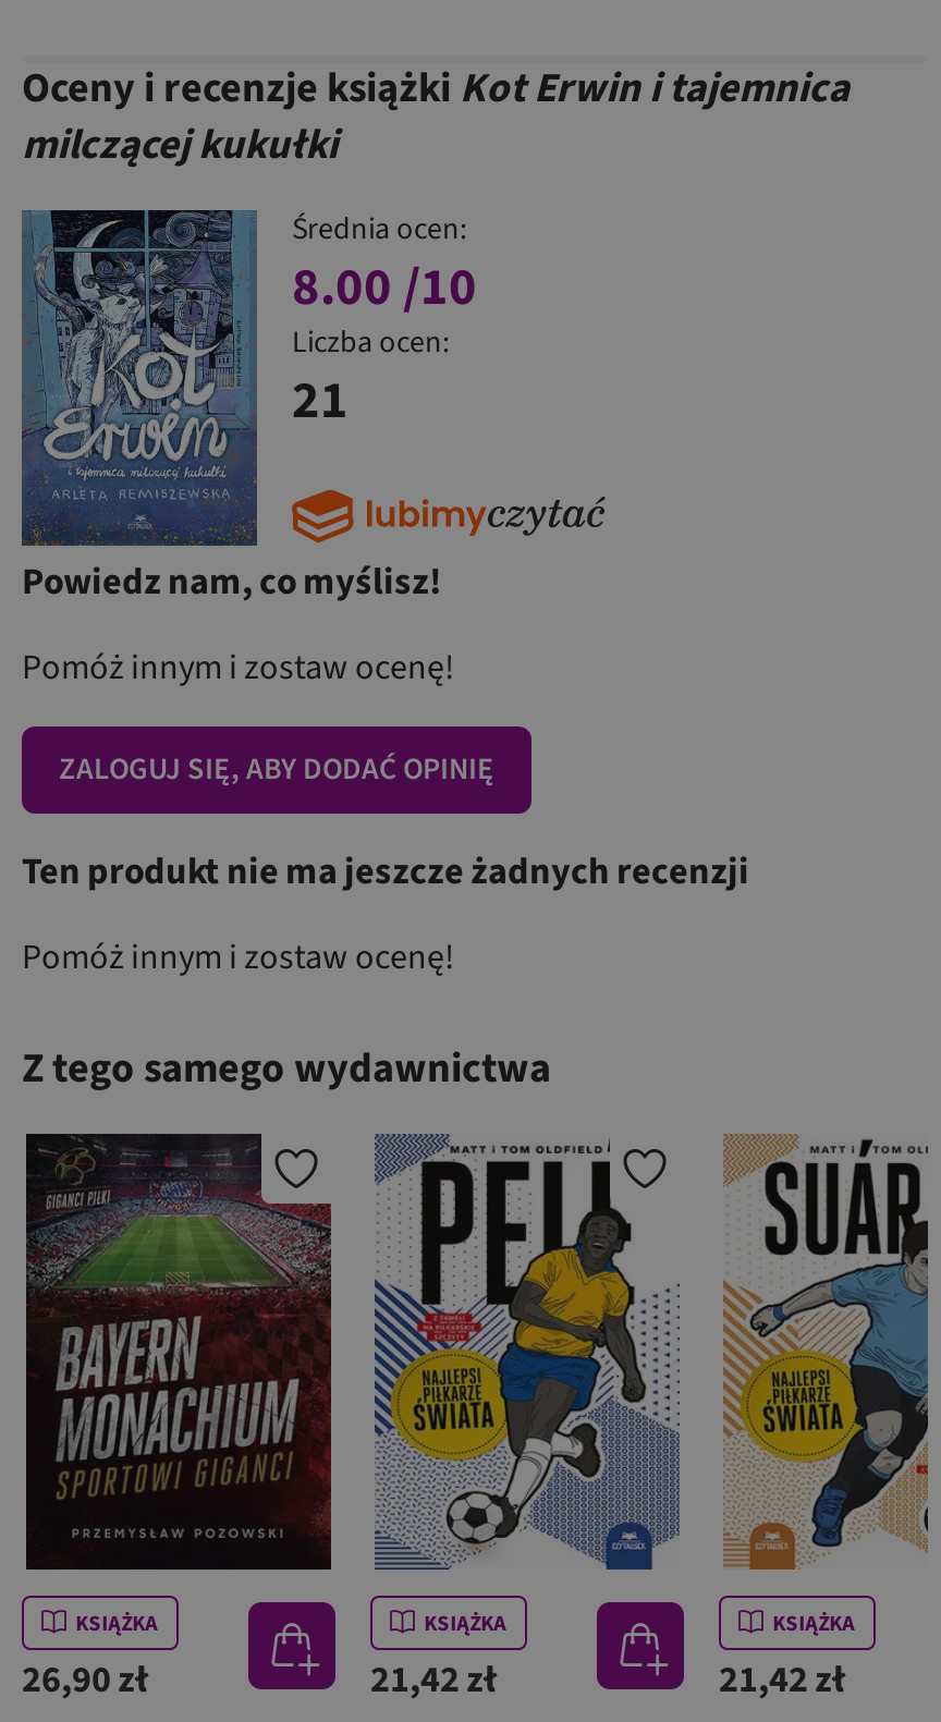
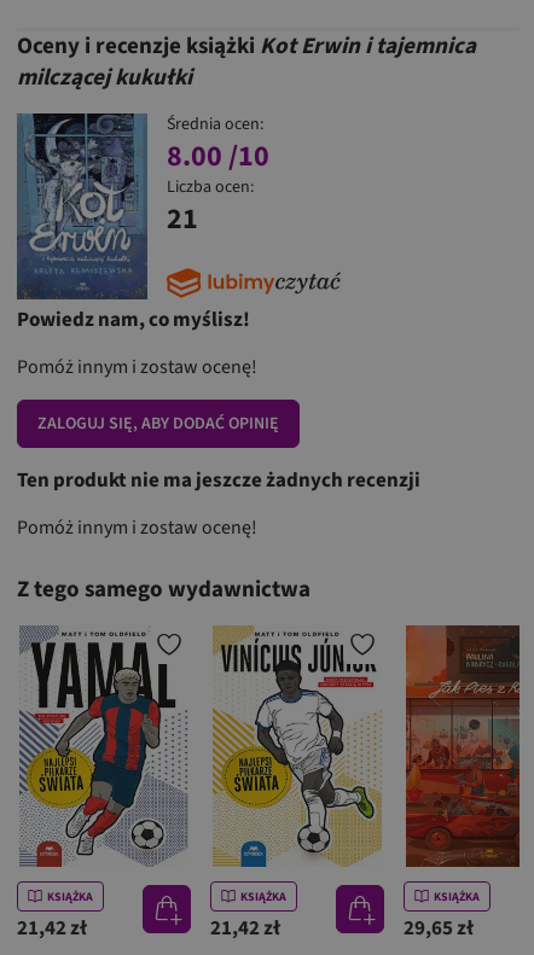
- [image]
- 26,90 zł
+ [image]
+ 21,42 zł

- [image]
+ [image]

- [image]
- 21,42 zł
+ [image]
+ 29,65 zł
